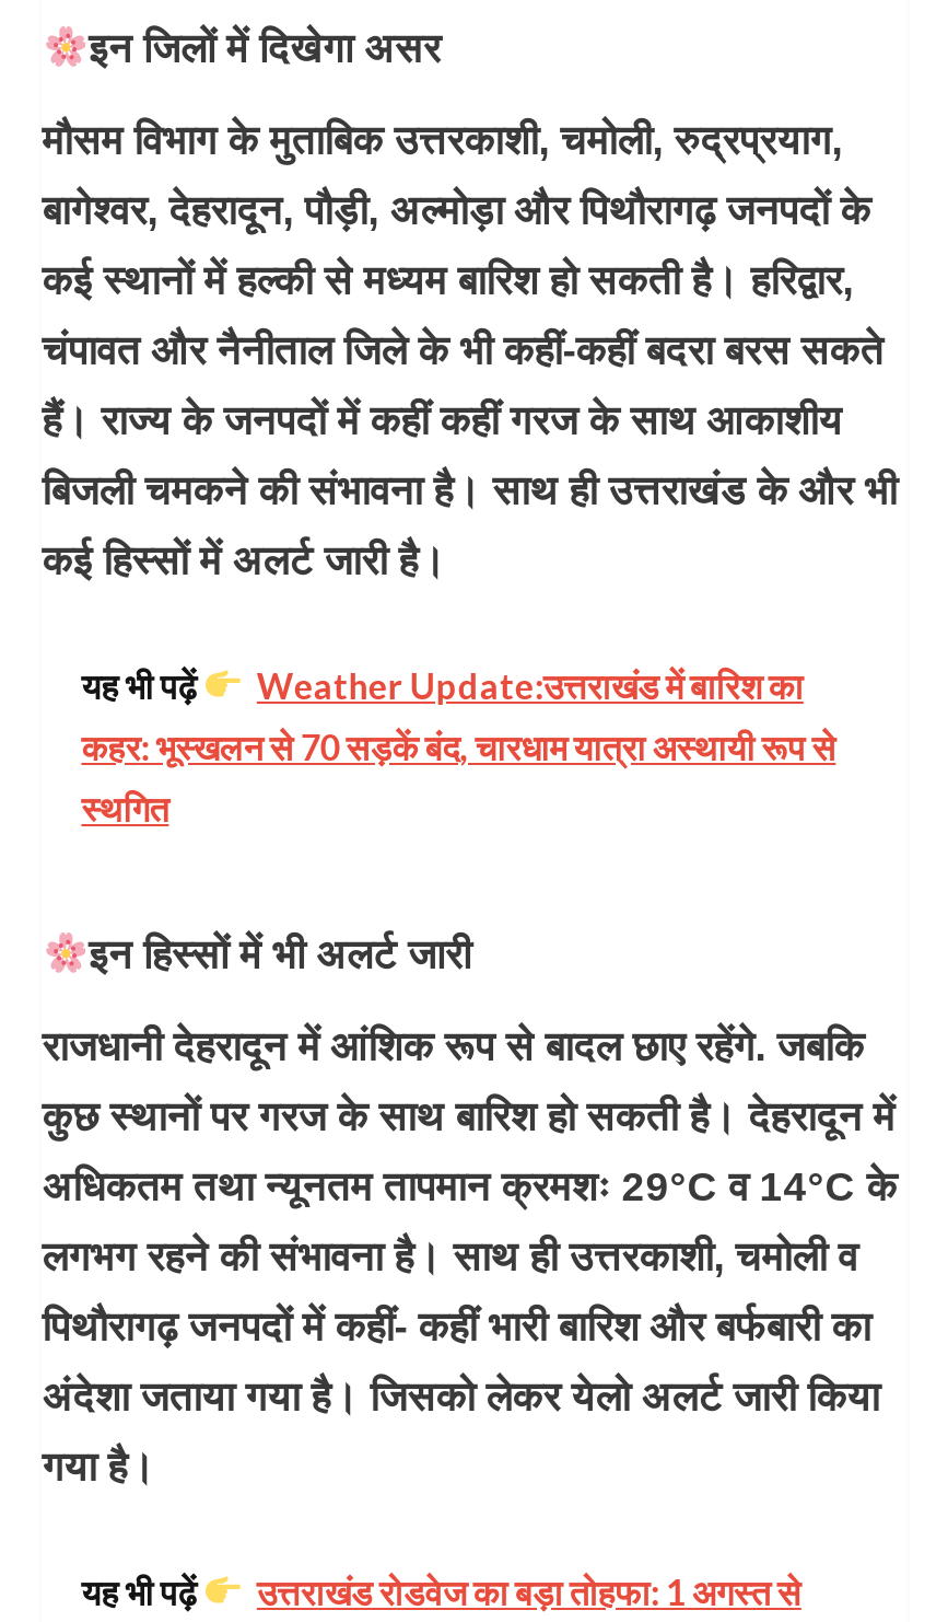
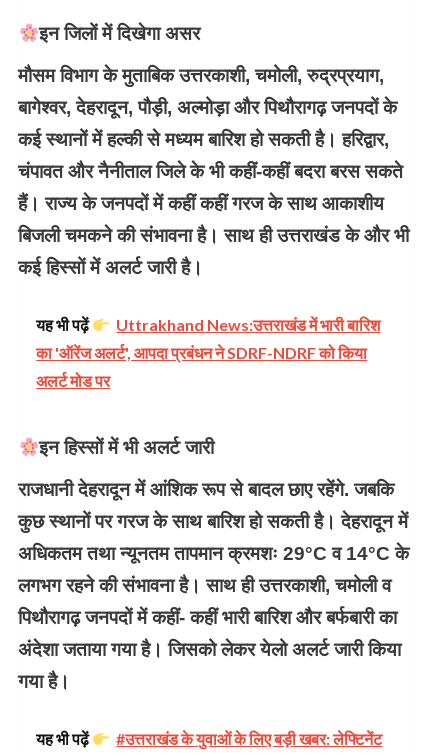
- Weather Update:उत्तराखंड में बारिश का
+ Uttrakhand News:उत्तराखंड में भारी बारिश

- कहर: भूस्खलन से 70 सड़कें बंद, चारधाम यात्रा अस्थायी रूप से
+ का 'ऑरेंज अलर्ट', आपदा प्रबंधन ने SDRF-NDRF को किया

- स्थगित
+ अलर्ट मोड पर

- उत्तराखंड रोडवेज का बड़ा तोहफा: 1 अगस्त से
+ #उत्तराखंड के युवाओं के लिए बड़ी खबर: लेफ्टिनेंट
